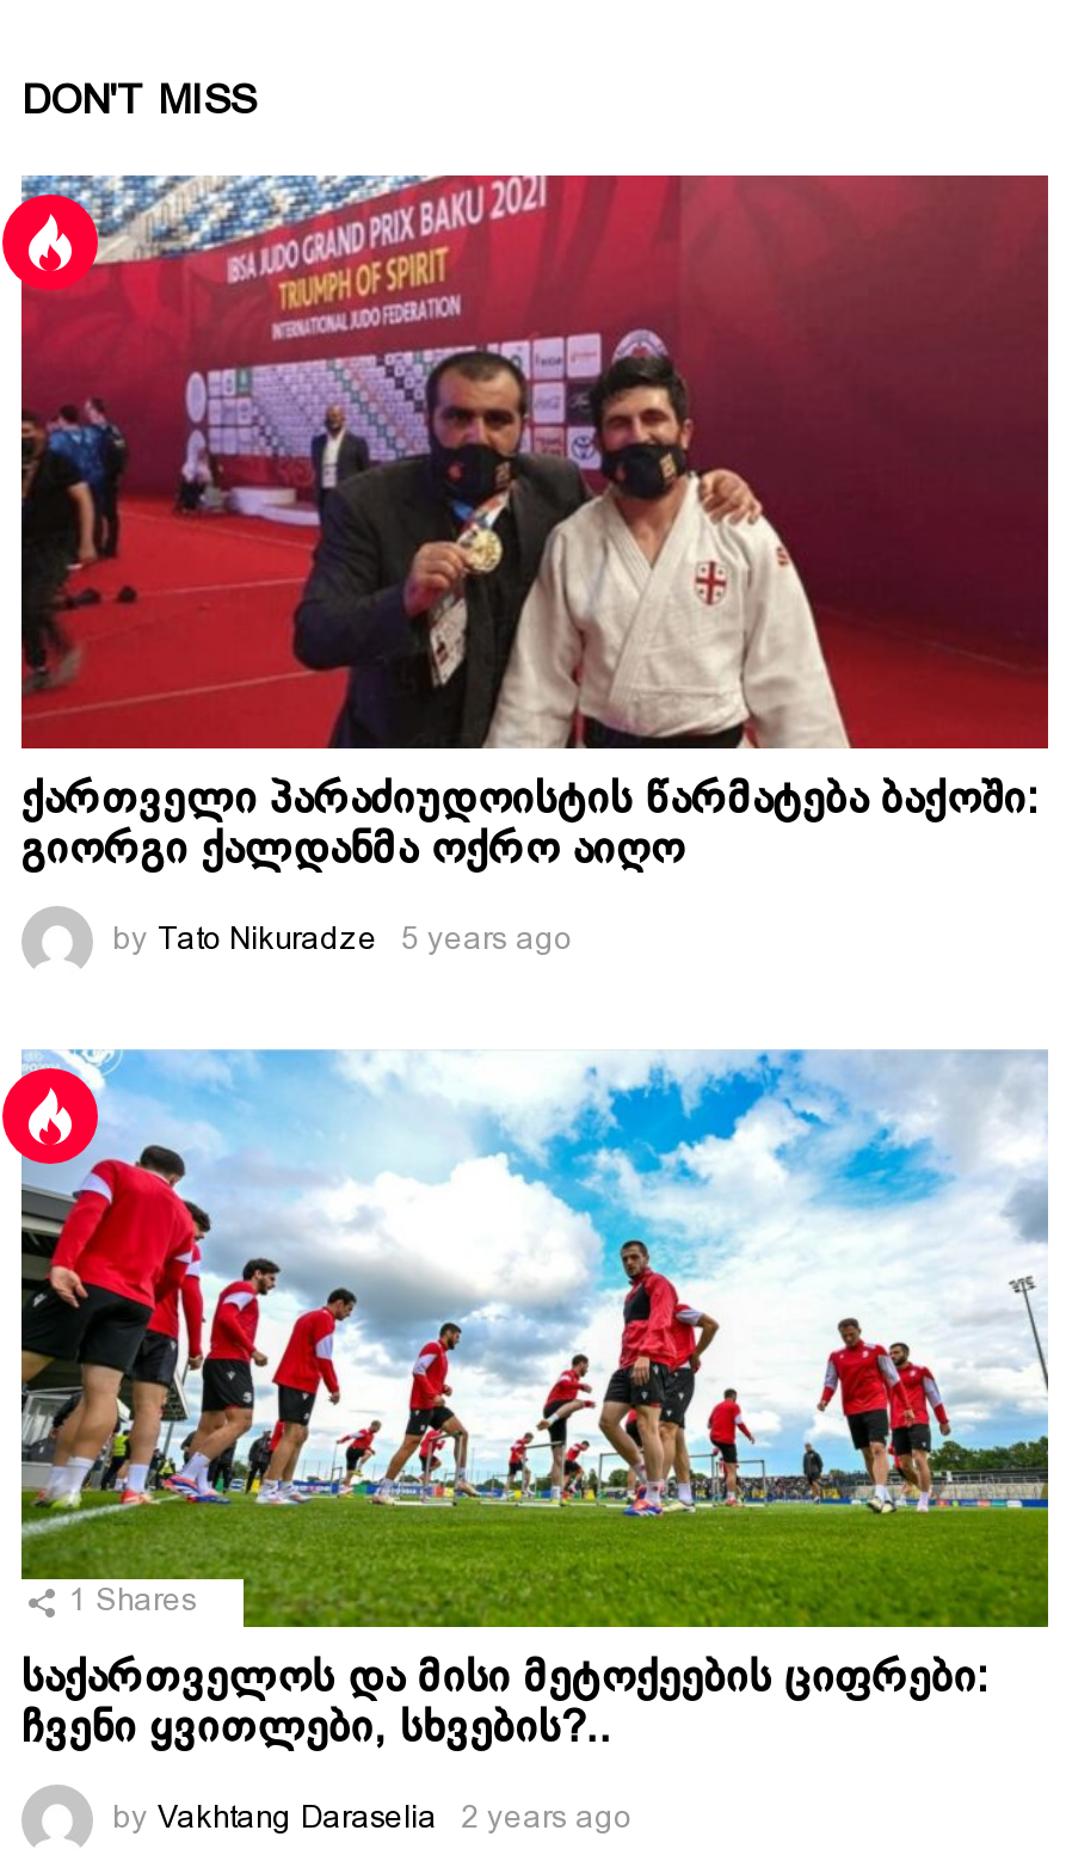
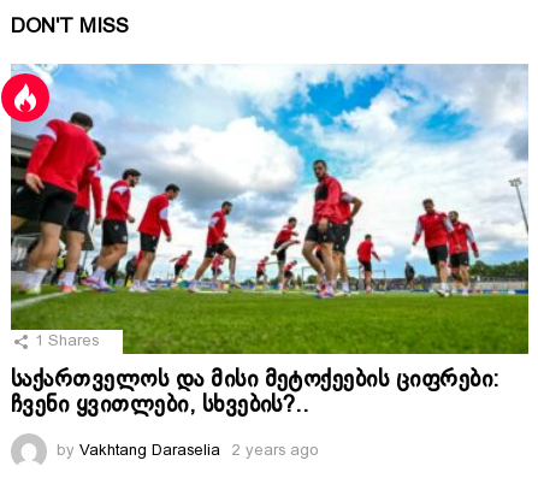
- [image]
- ქართველი პარაძიუდოისტის წარმატება ბაქოში:
- გიორგი ქალდანმა ოქრო აიღო
- by Tato Nikuradze
- 5 years ago
